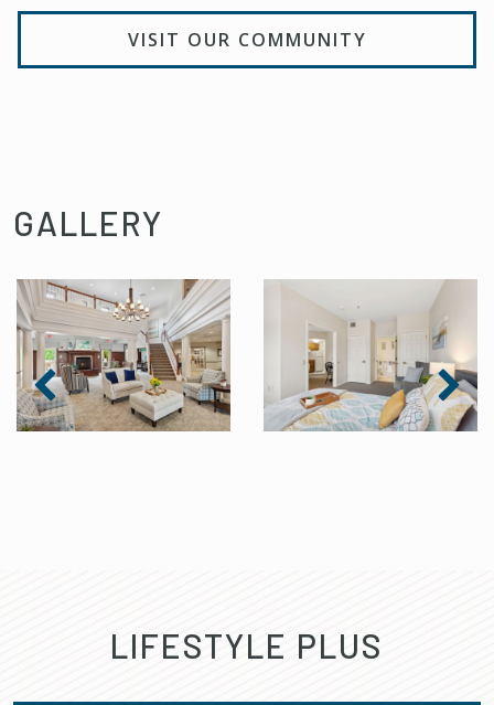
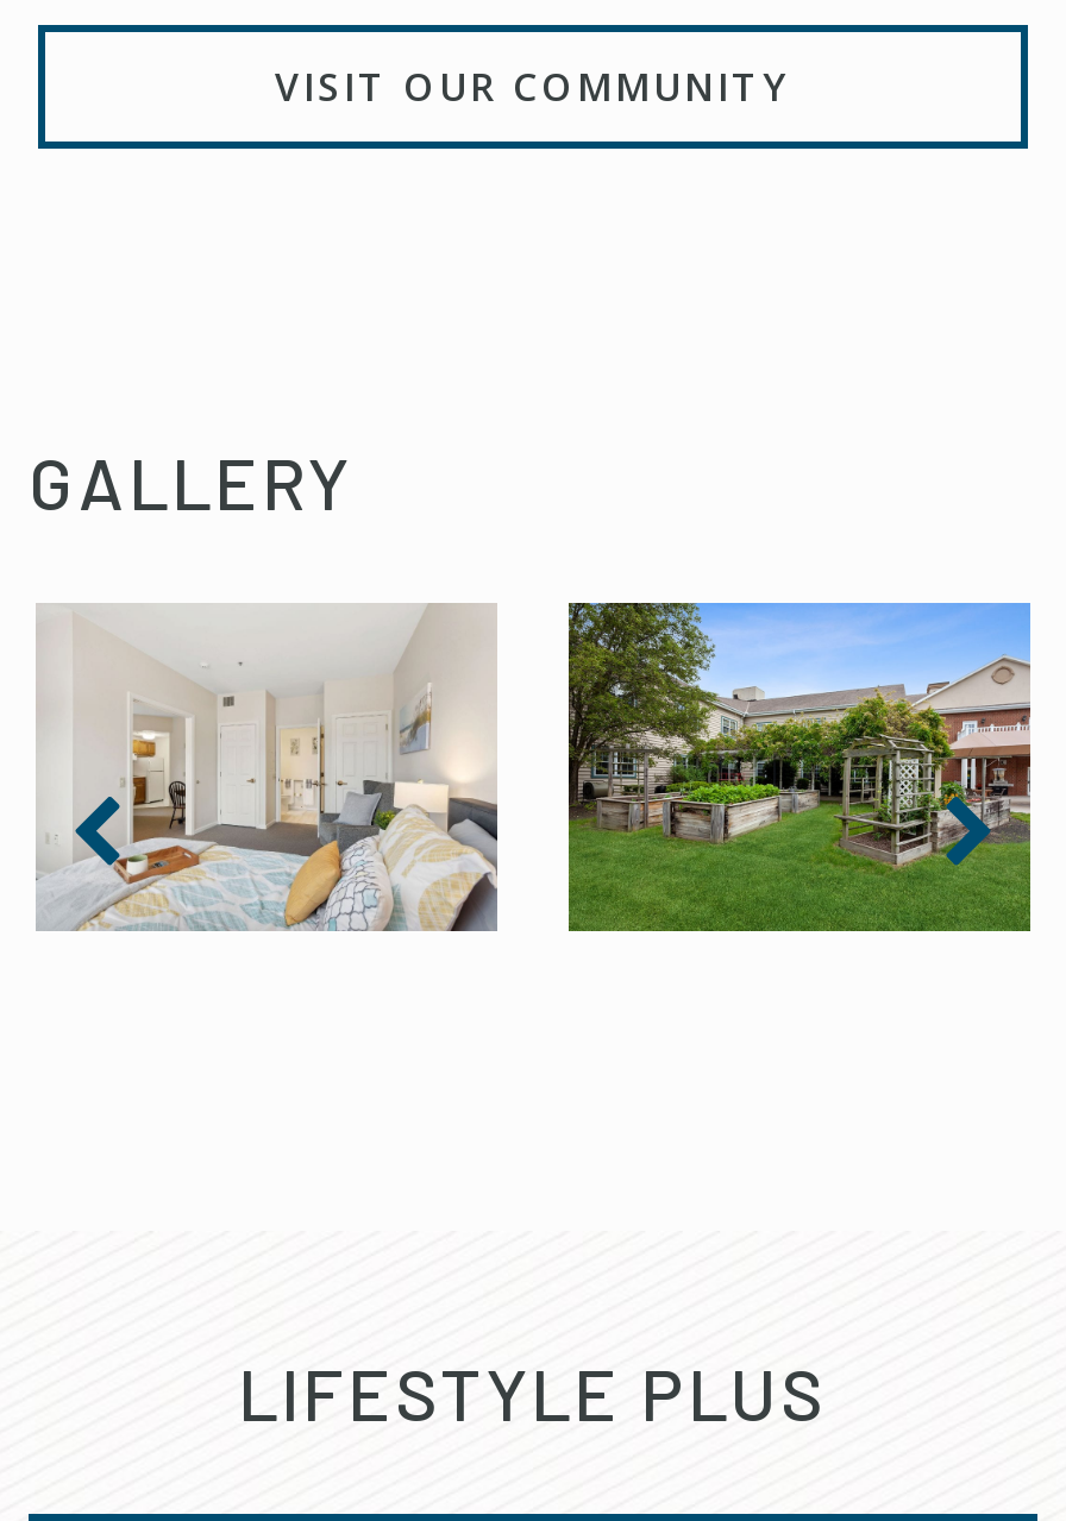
- [image]
+ [image]

- [image]
+ [image]
